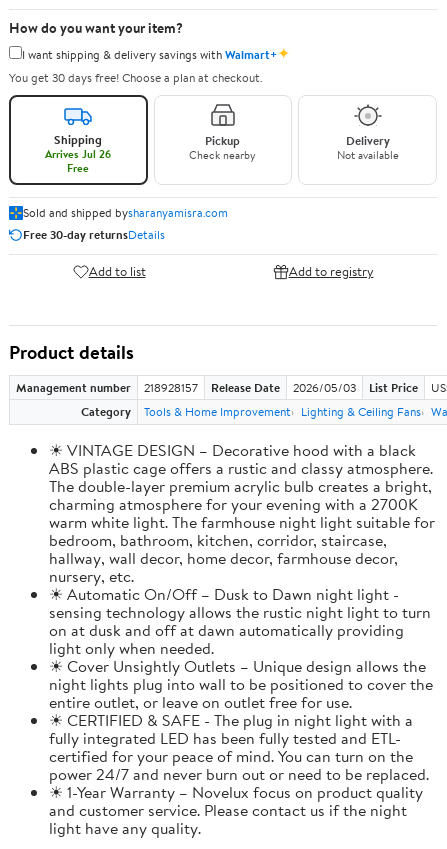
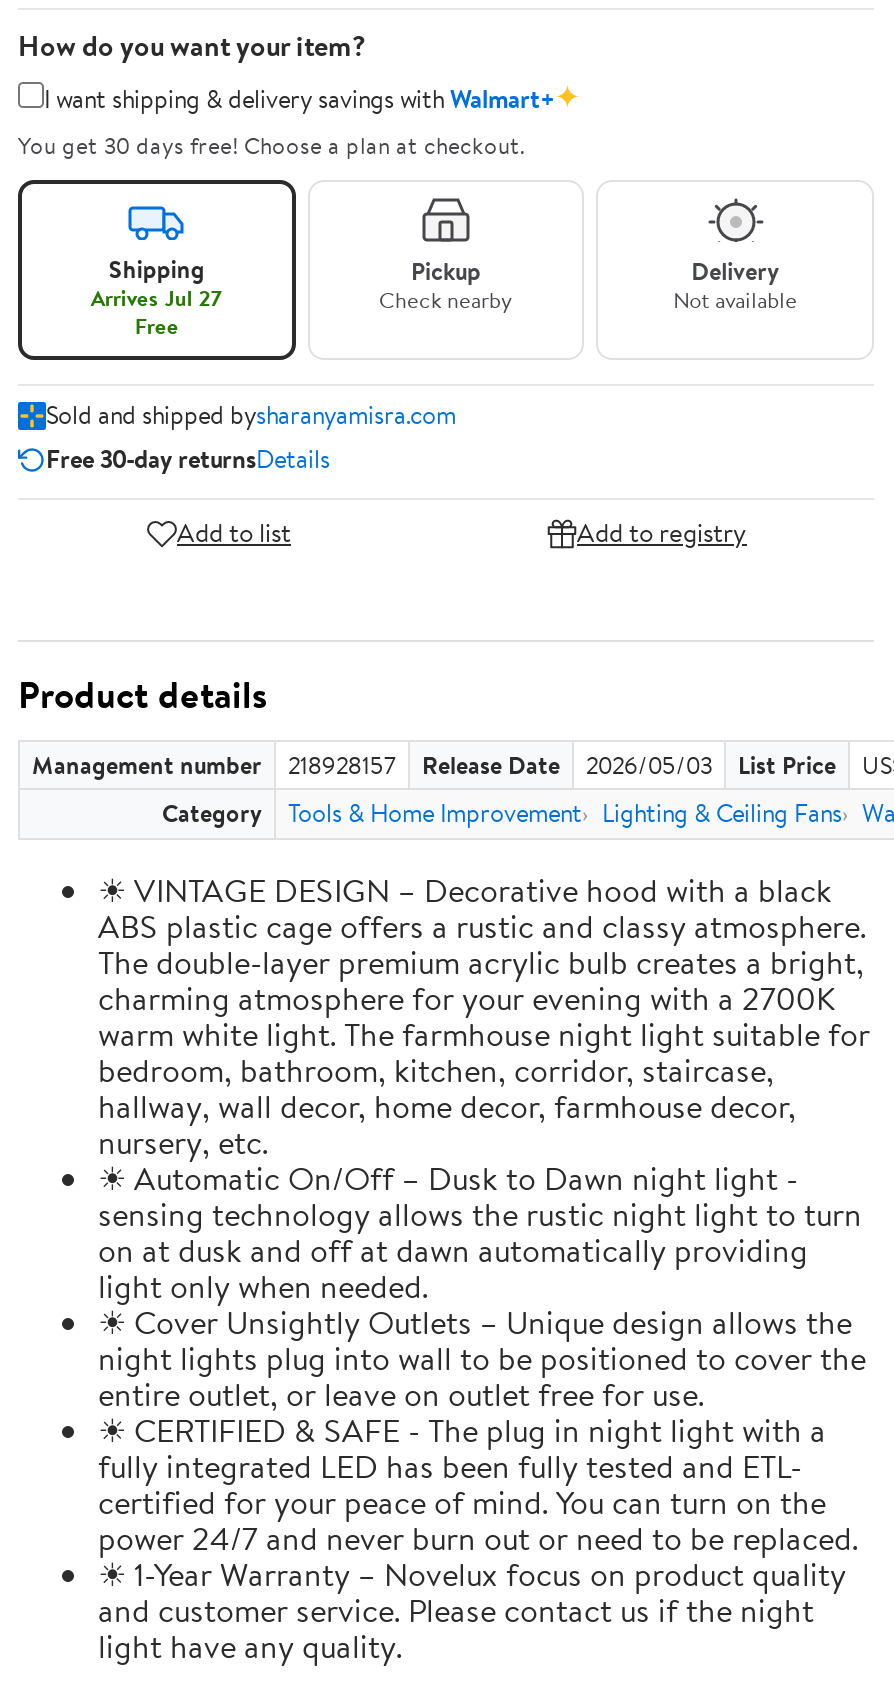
- Arrives Jul 26
+ Arrives Jul 27
